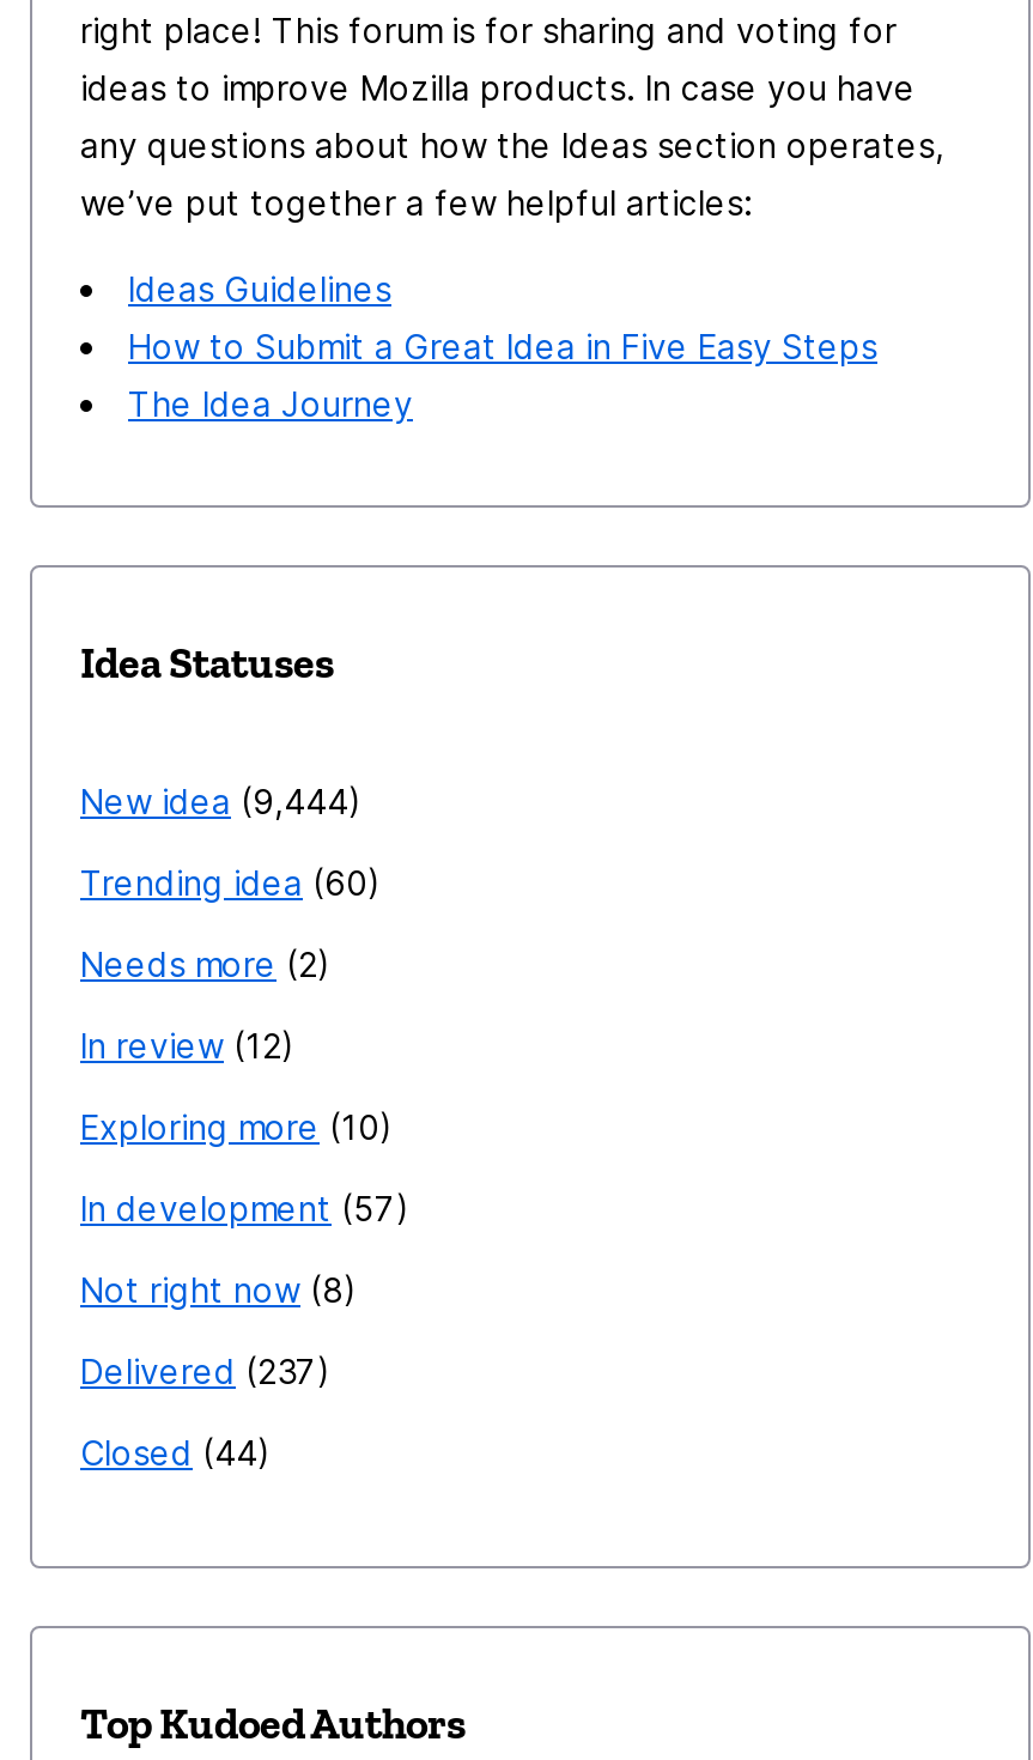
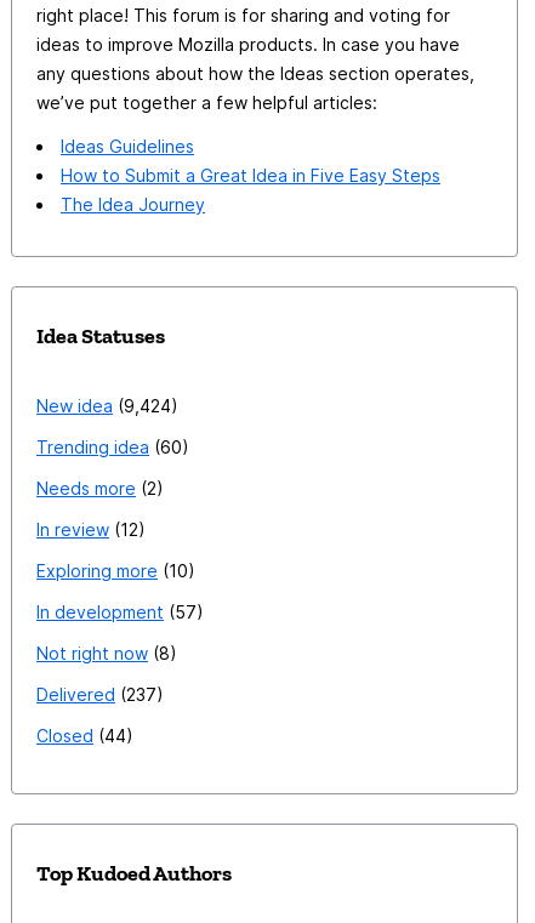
- New idea 9,444
+ New idea 9,424
